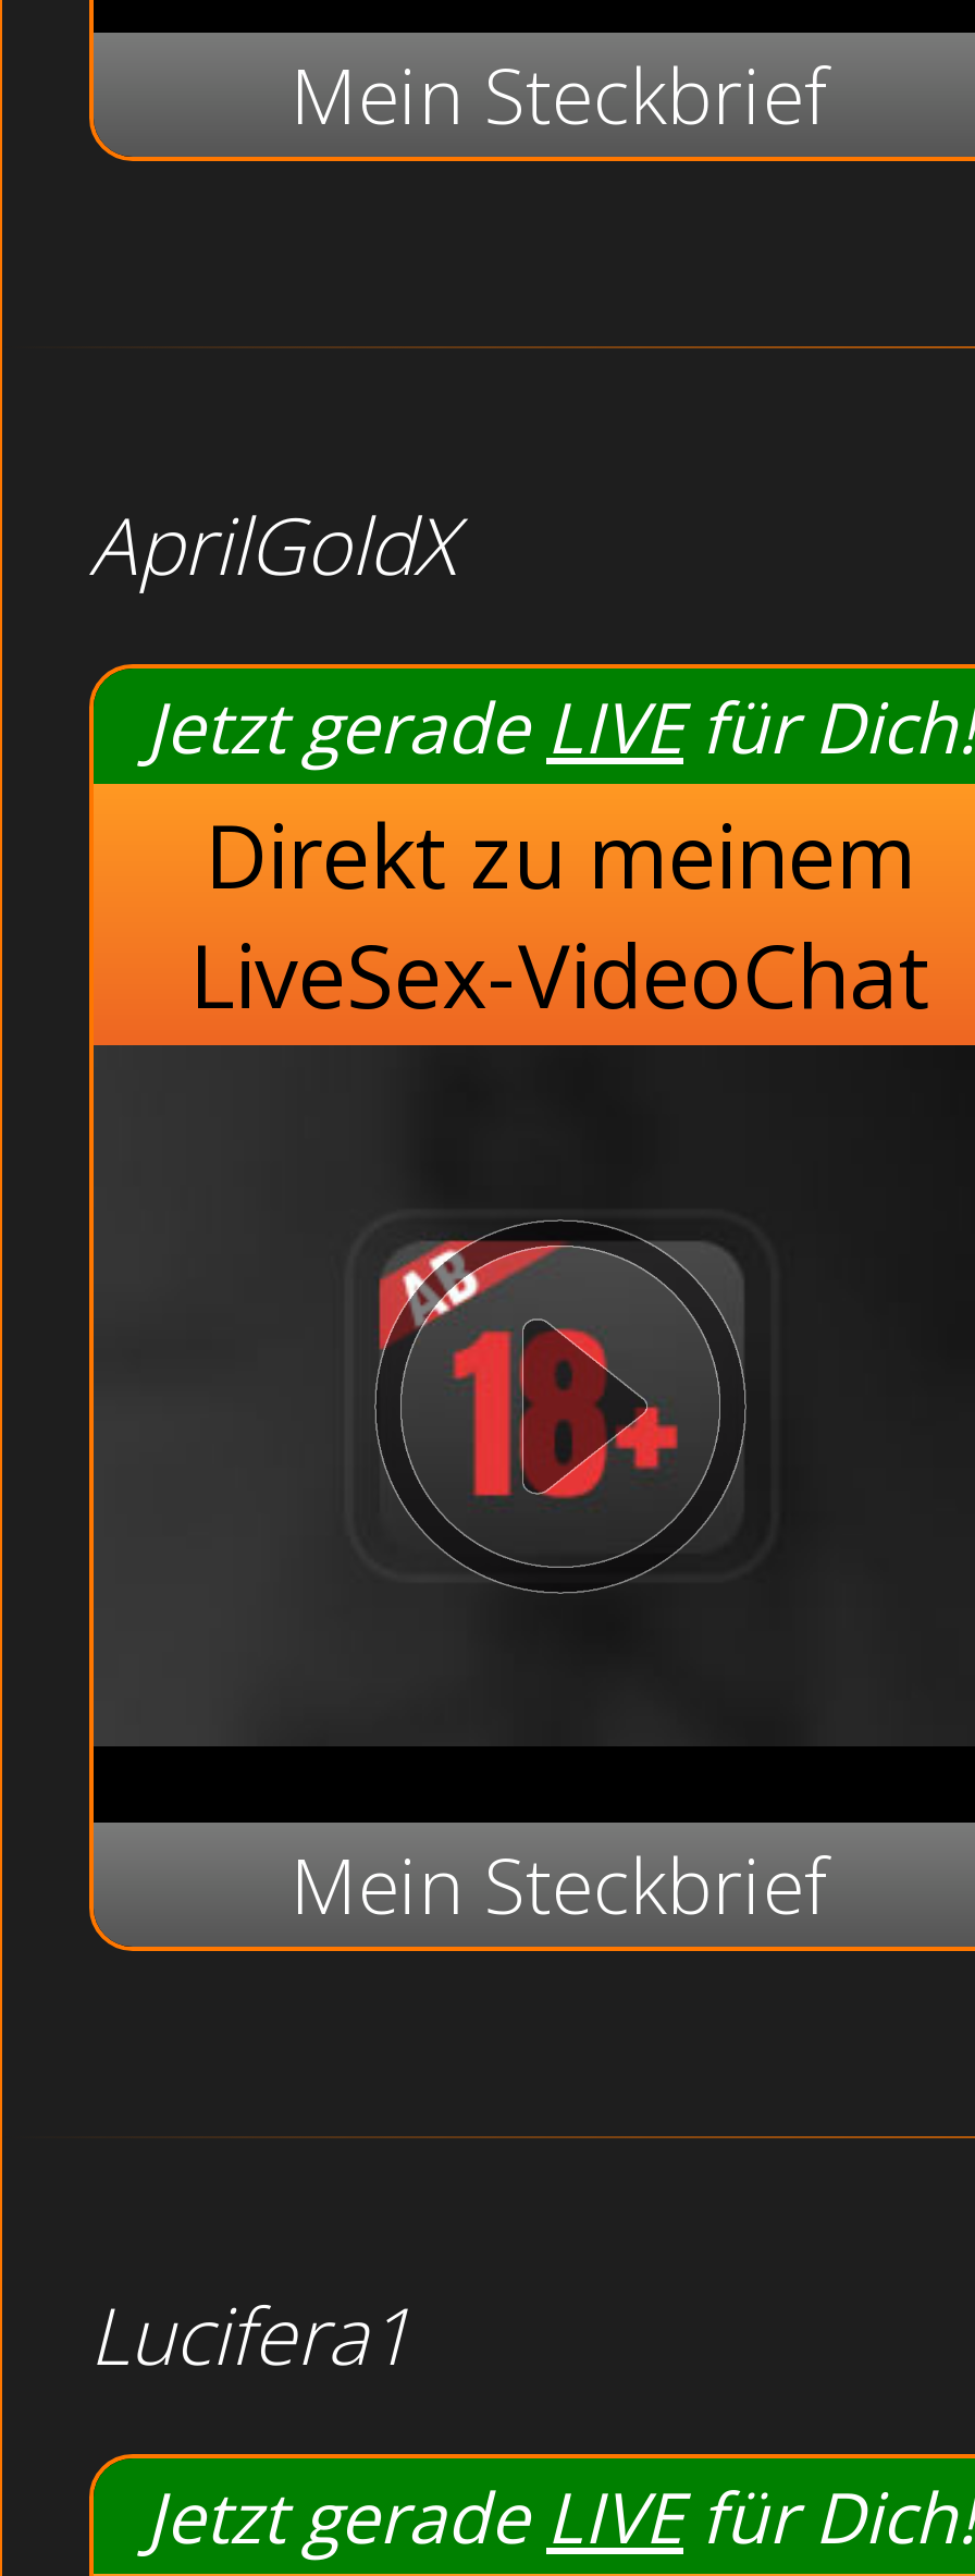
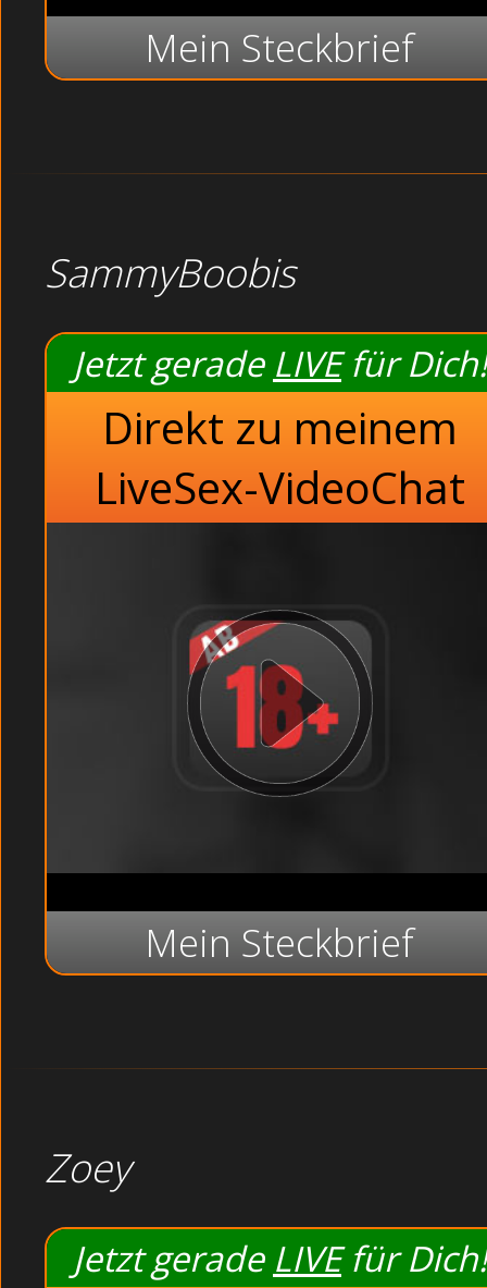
- AprilGoldX
+ SammyBoobis

- Lucifera1
+ Zoey
